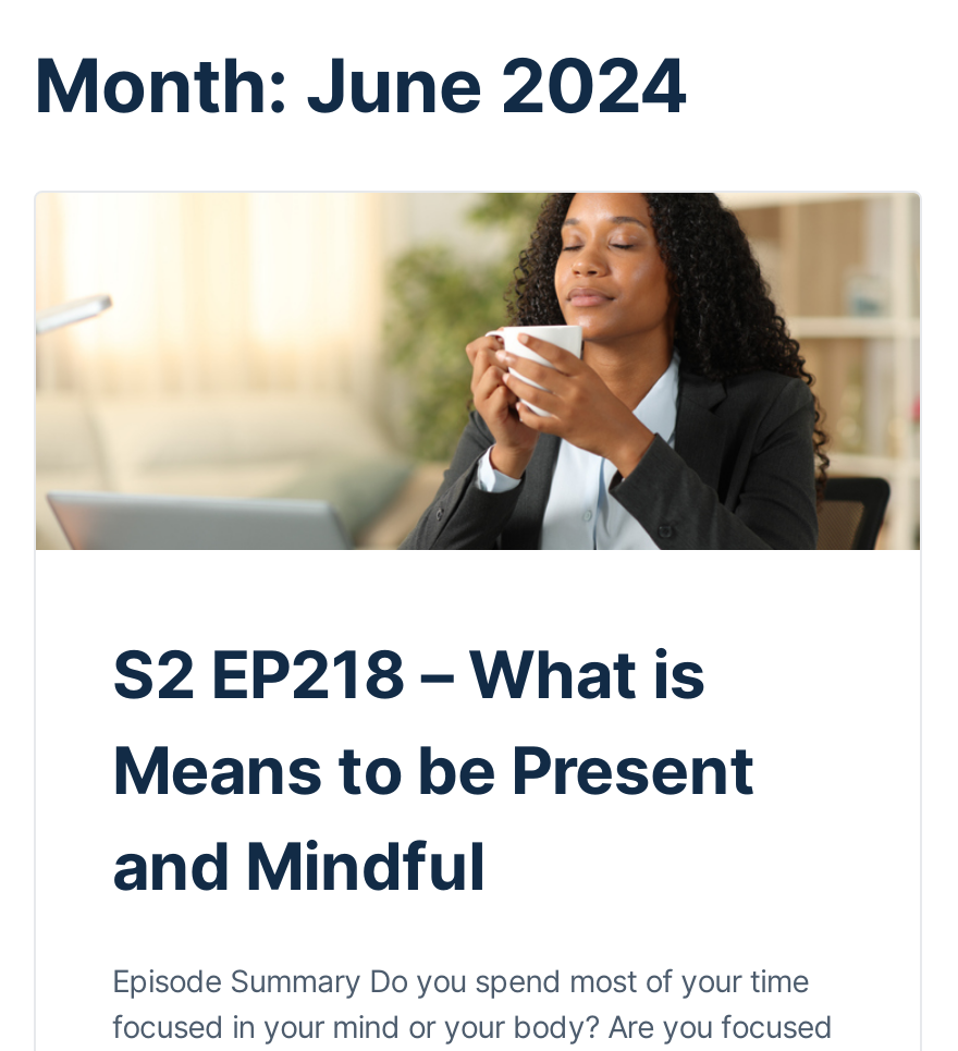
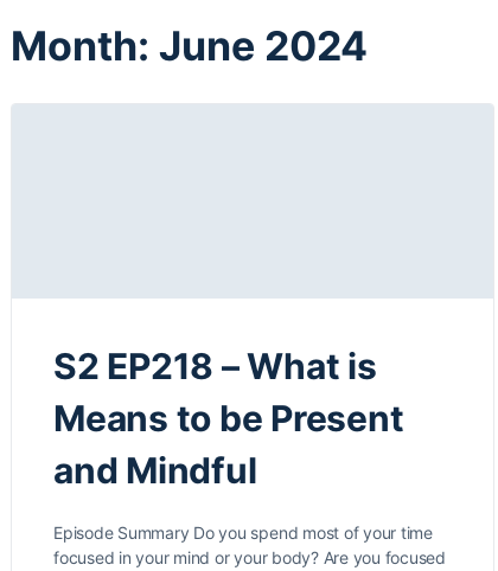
- [image]
